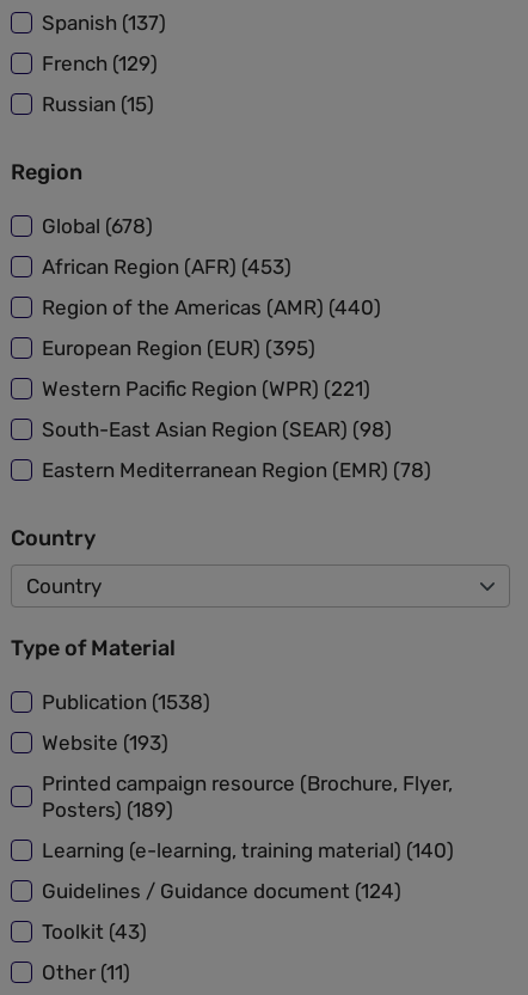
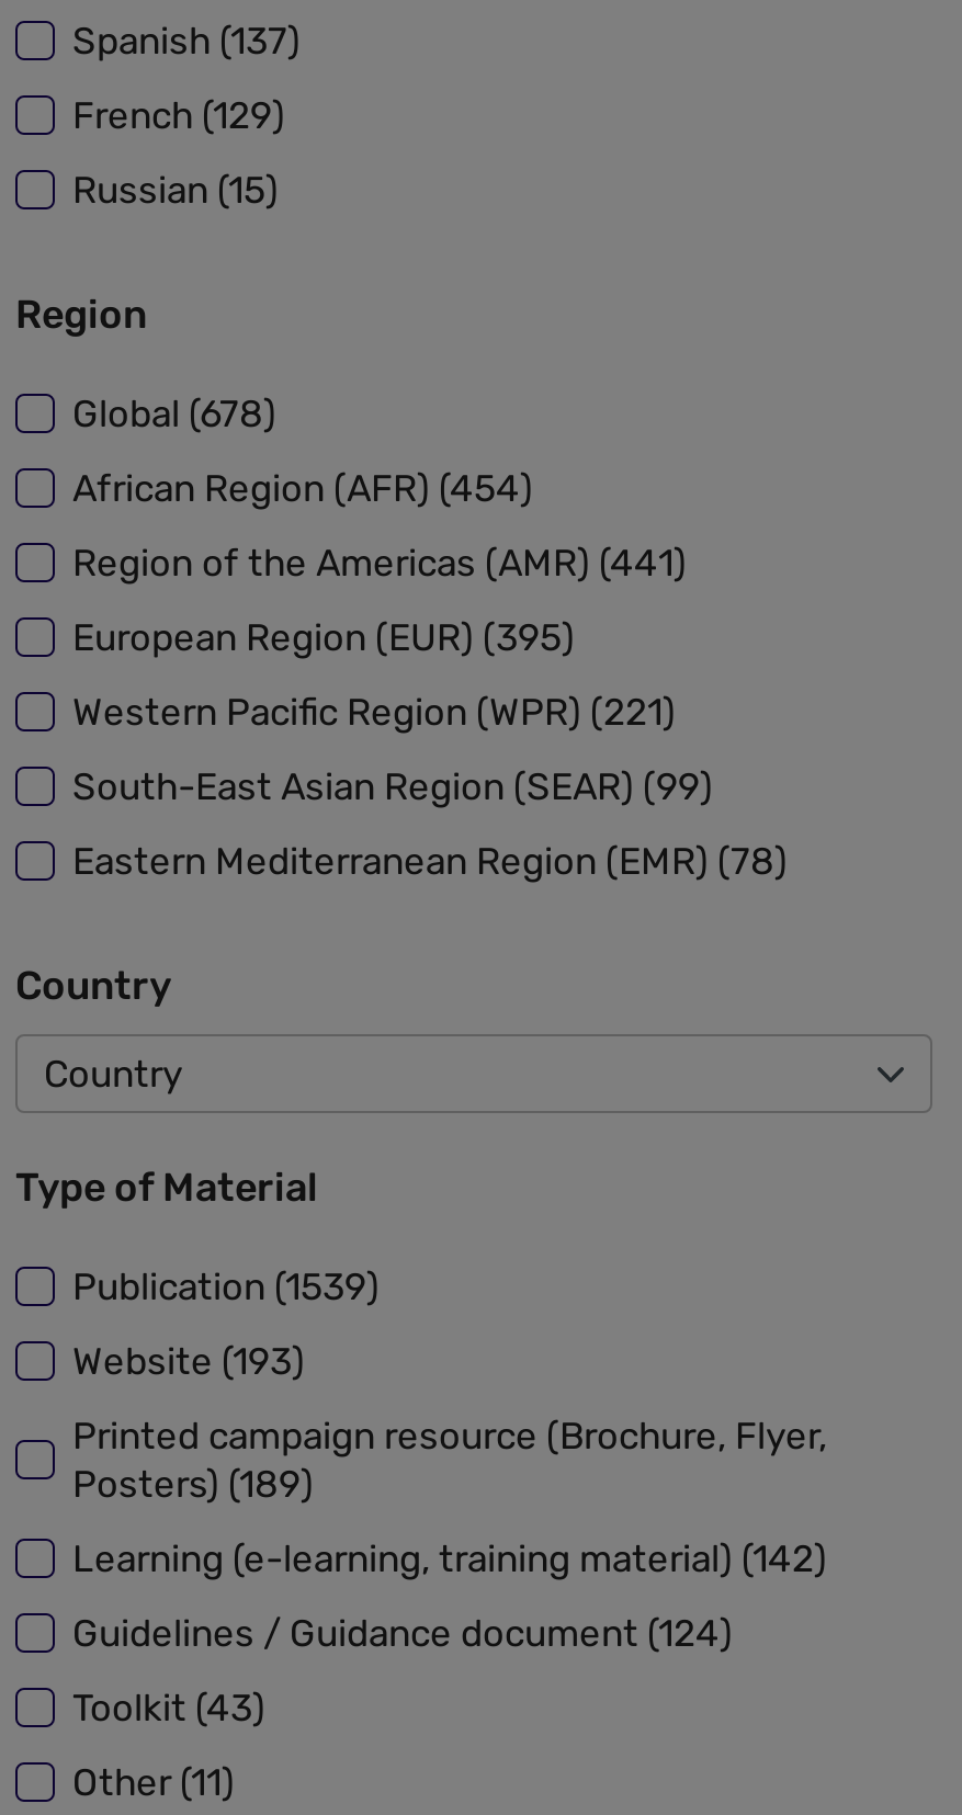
- African Region (AFR) (453)
+ African Region (AFR) (454)

- Region of the Americas (AMR) (440)
+ Region of the Americas (AMR) (441)

- South-East Asian Region (SEAR) (98)
+ South-East Asian Region (SEAR) (99)

- Publication (1538)
+ Publication (1539)

- Learning (e-learning, training material) (140)
+ Learning (e-learning, training material) (142)
